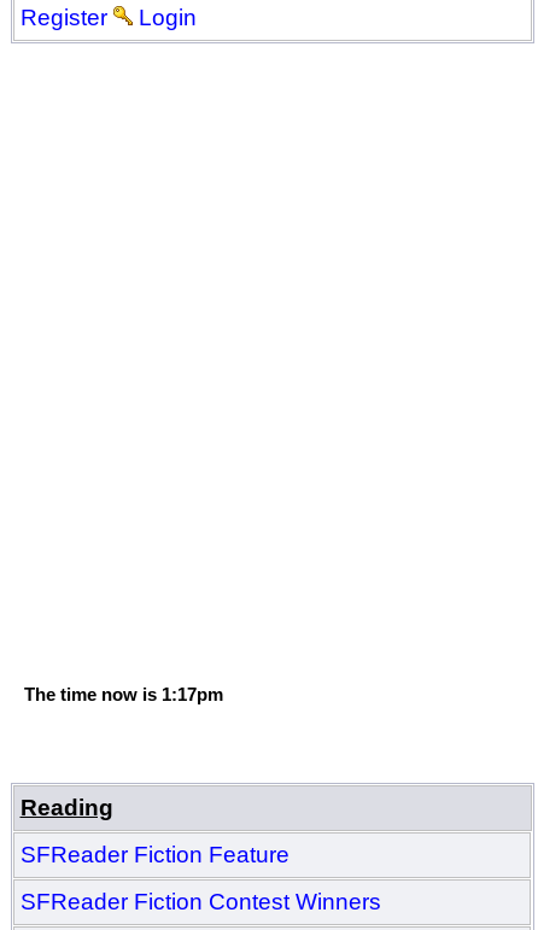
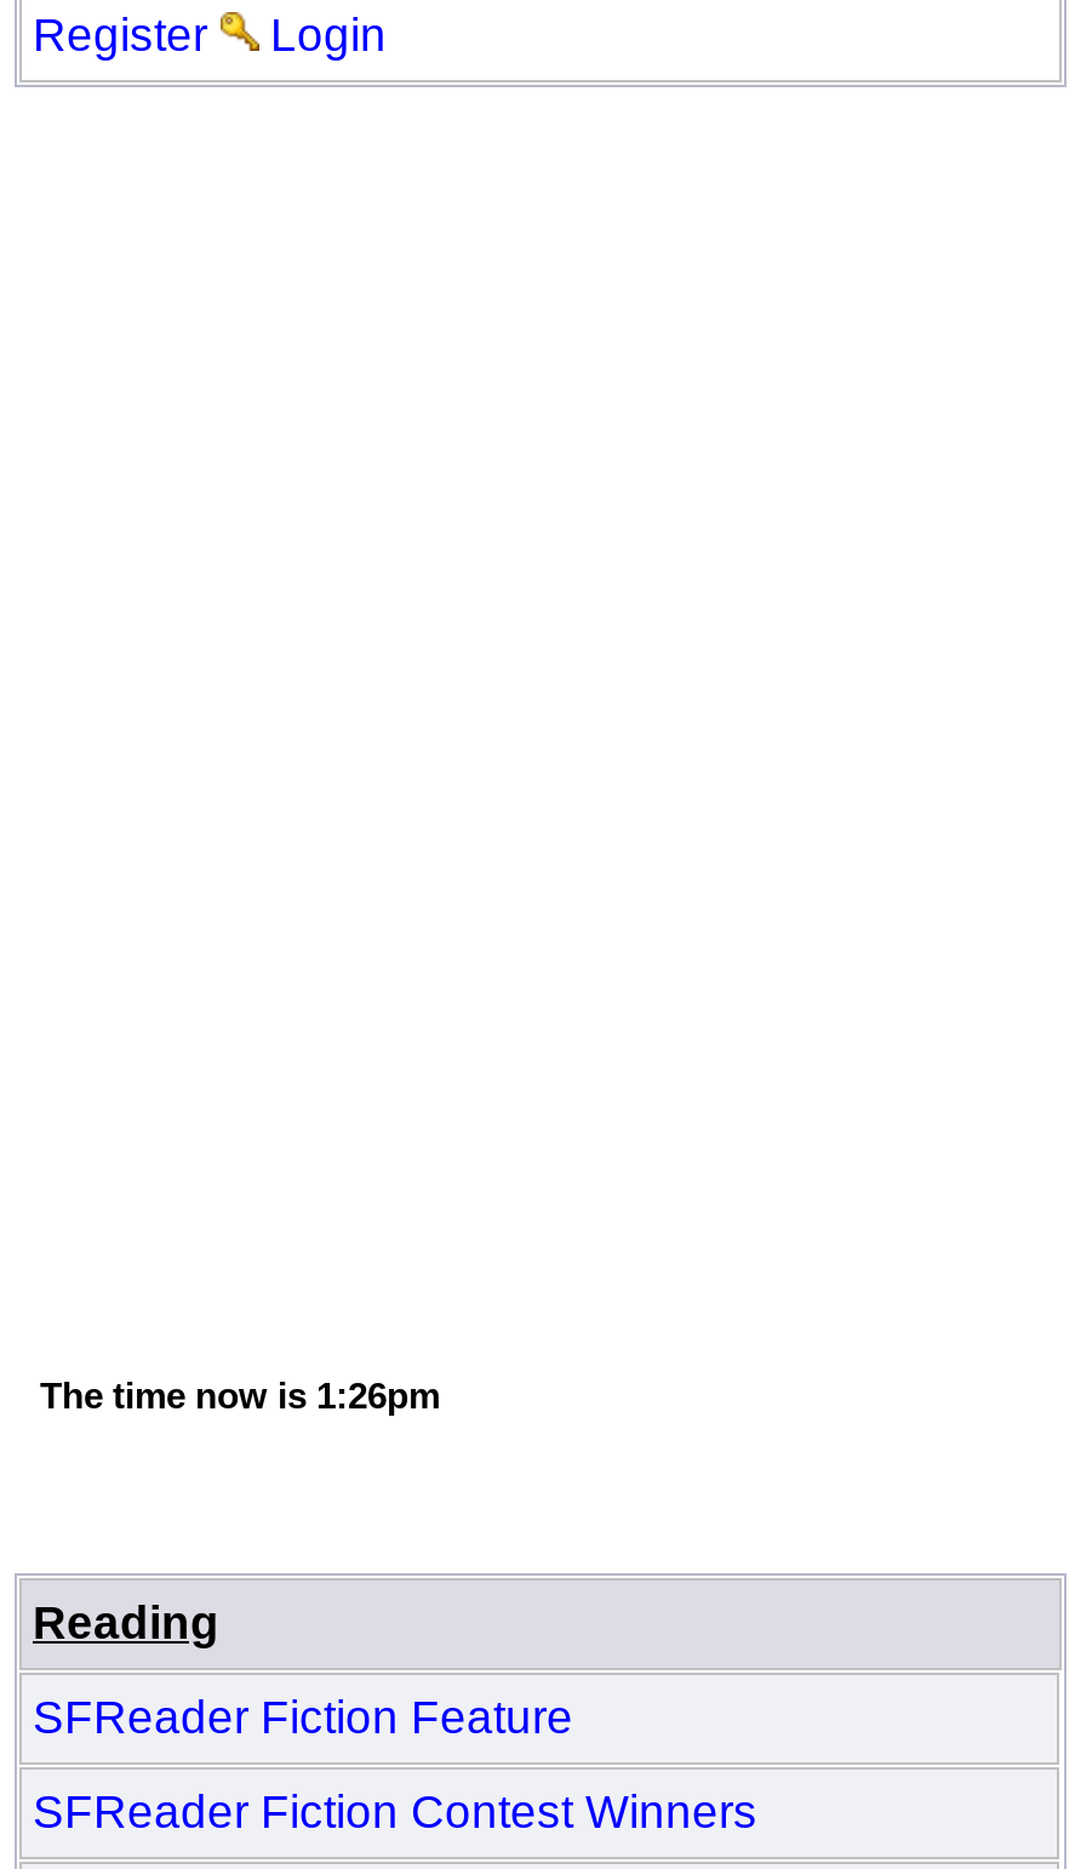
- The time now is 1:17pm
+ The time now is 1:26pm
